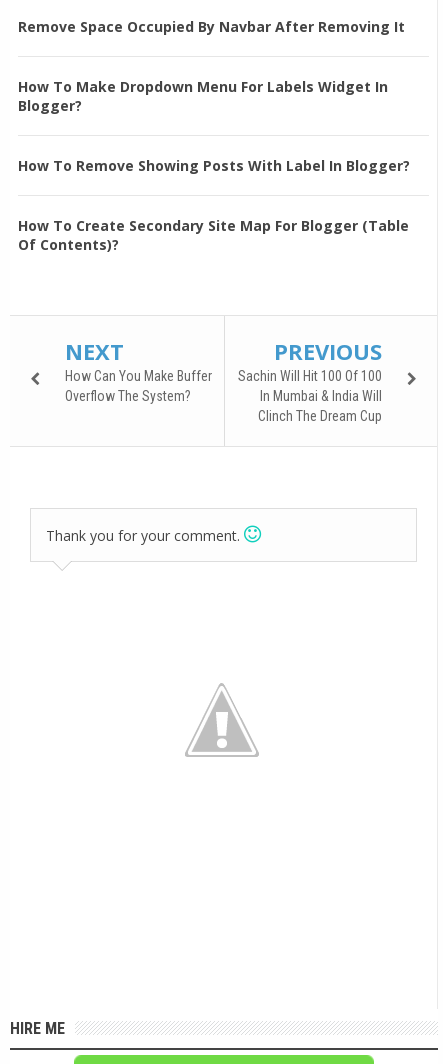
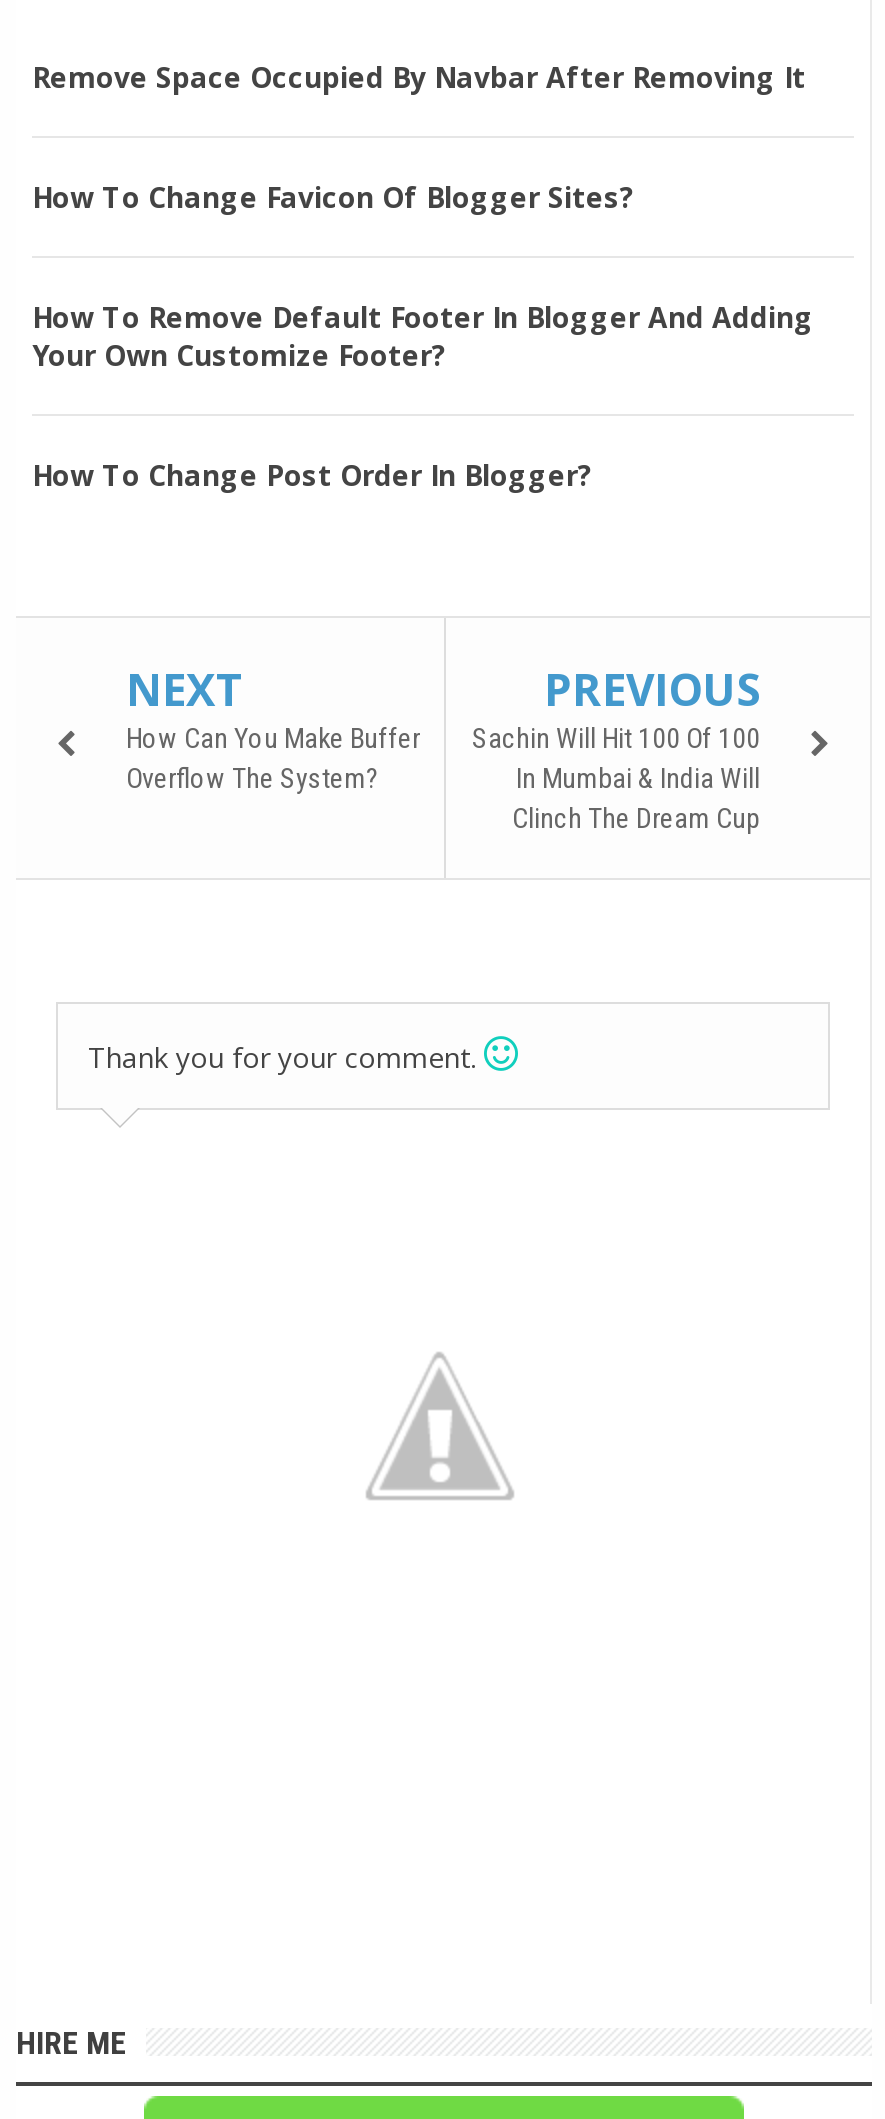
- How To Make Dropdown Menu For Labels Widget In
- Blogger?
+ How To Change Favicon Of Blogger Sites?

- How To Remove Showing Posts With Label In Blogger?
+ How To Remove Default Footer In Blogger And Adding
+ Your Own Customize Footer?

- How To Create Secondary Site Map For Blogger (Table
- Of Contents)?
+ How To Change Post Order In Blogger?
